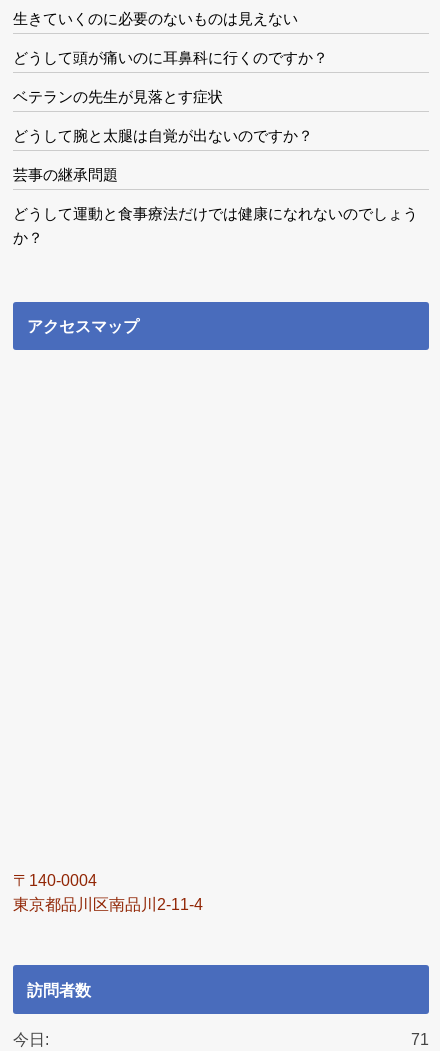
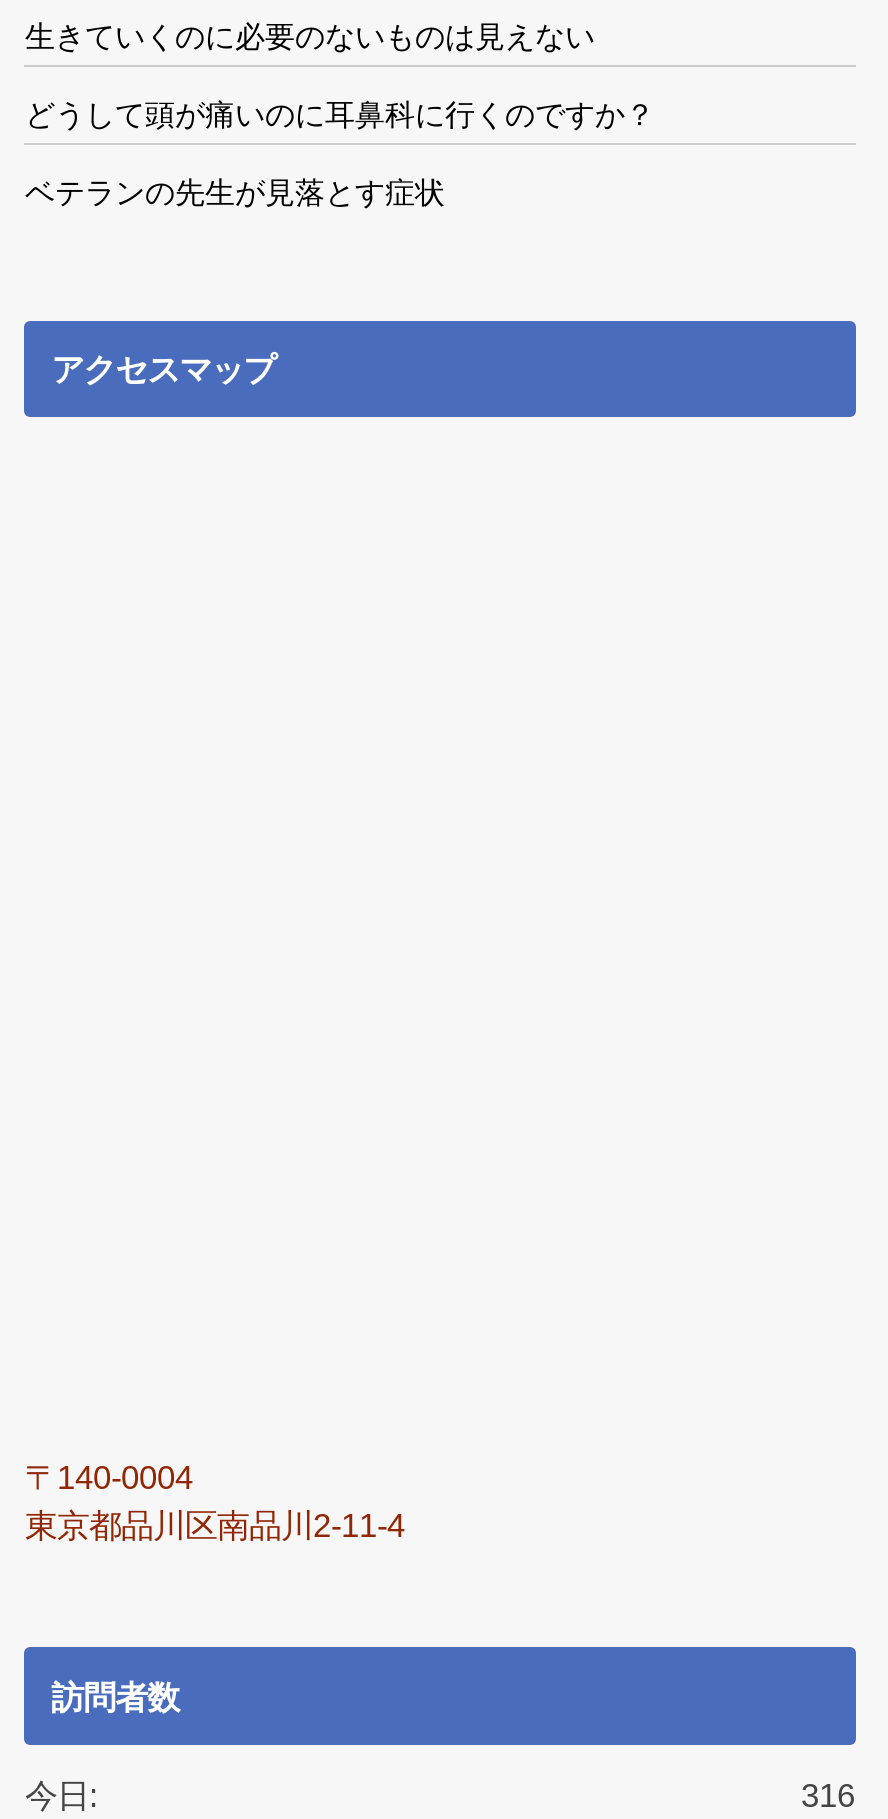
- どうして腕と太腿は自覚が出ないのですか？
- 芸事の継承問題
- どうして運動と食事療法だけでは健康になれないのでしょう
- か？

- 71
+ 316
